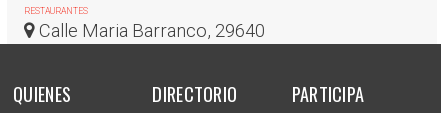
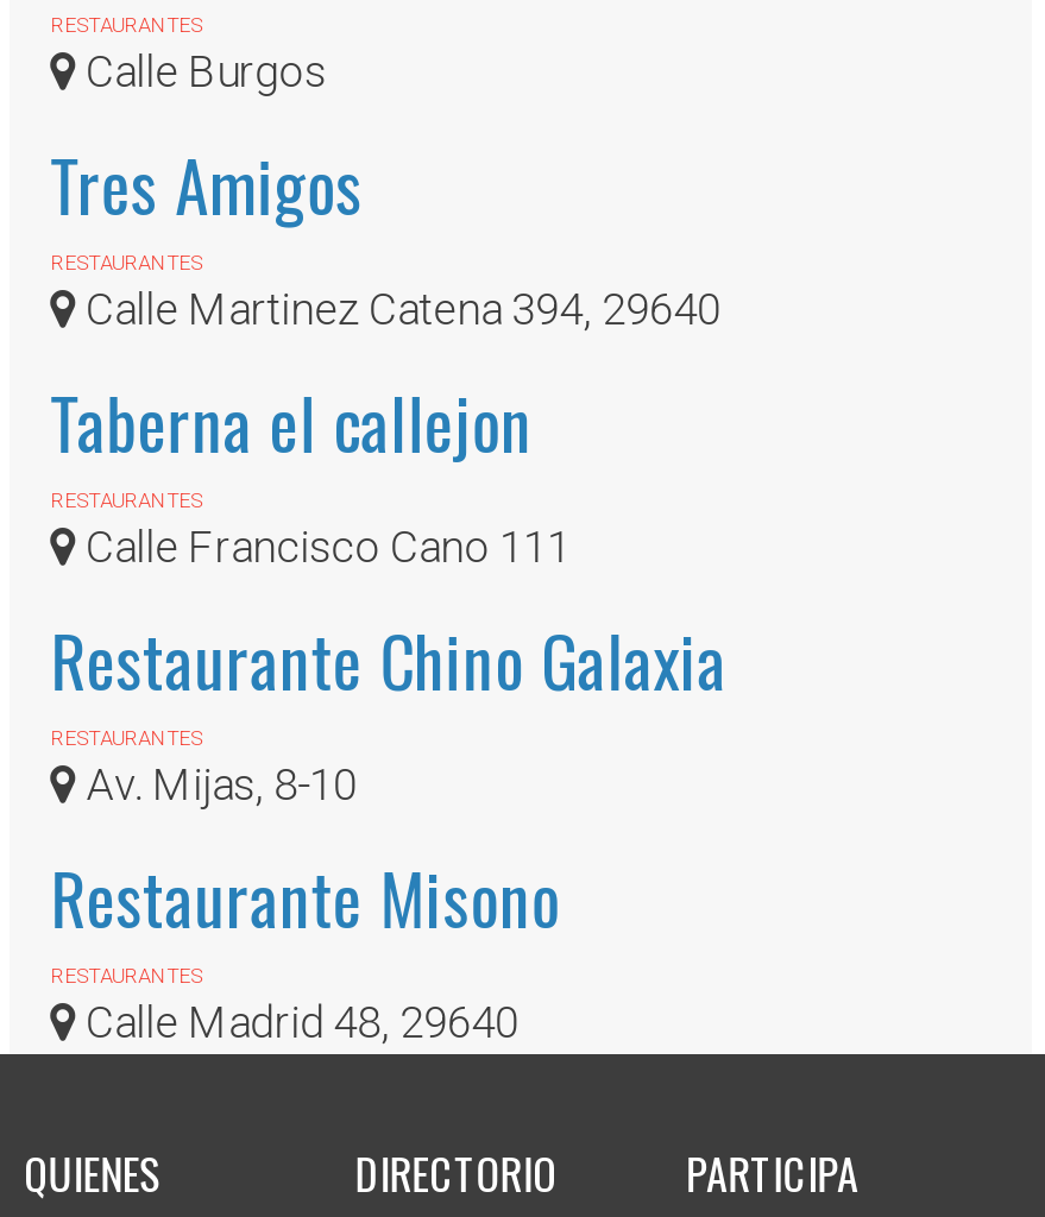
- Calle Maria Barranco, 29640
+ Calle Burgos
+ Tres Amigos
+ RESTAURANTES
+ Calle Martinez Catena 394, 29640
+ Taberna el callejon
+ RESTAURANTES
+ Calle Francisco Cano 111
+ Restaurante Chino Galaxia
+ RESTAURANTES
+ Av. Mijas, 8-10
+ Restaurante Misono
+ RESTAURANTES
+ Calle Madrid 48, 29640
